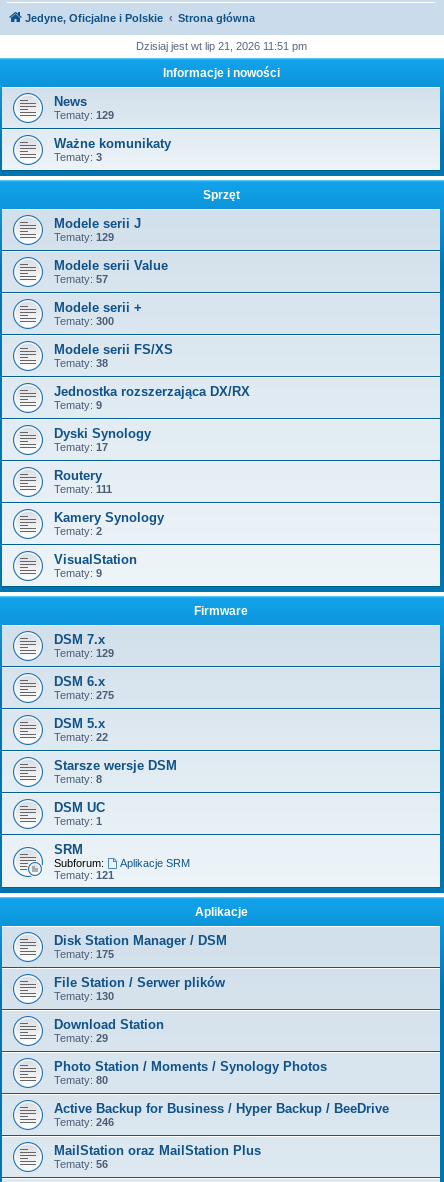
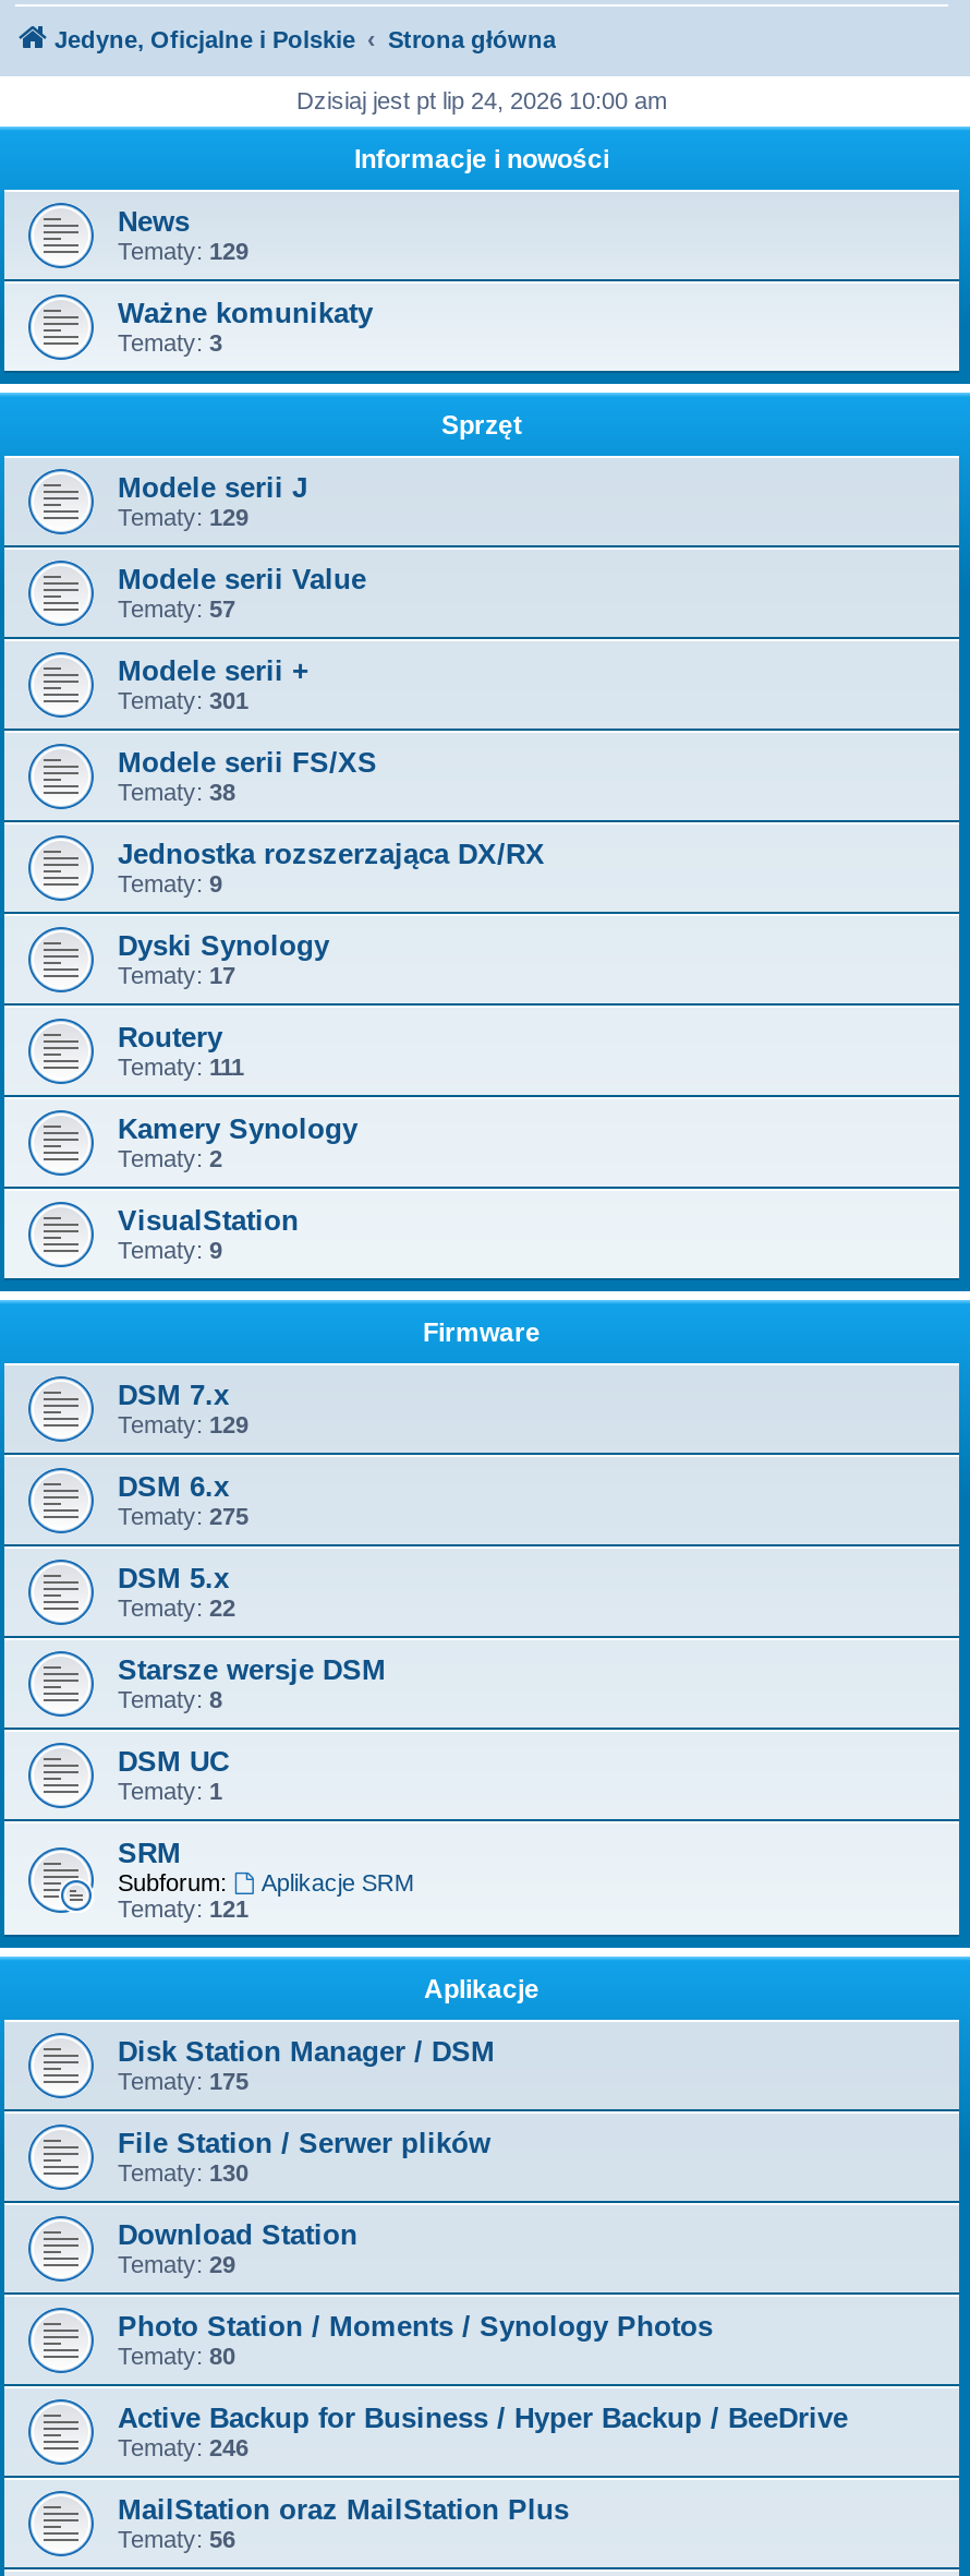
- Dzisiaj jest wt lip 21, 2026 11:51 pm
+ Dzisiaj jest pt lip 24, 2026 10:00 am

- Tematy: 300
+ Tematy: 301
